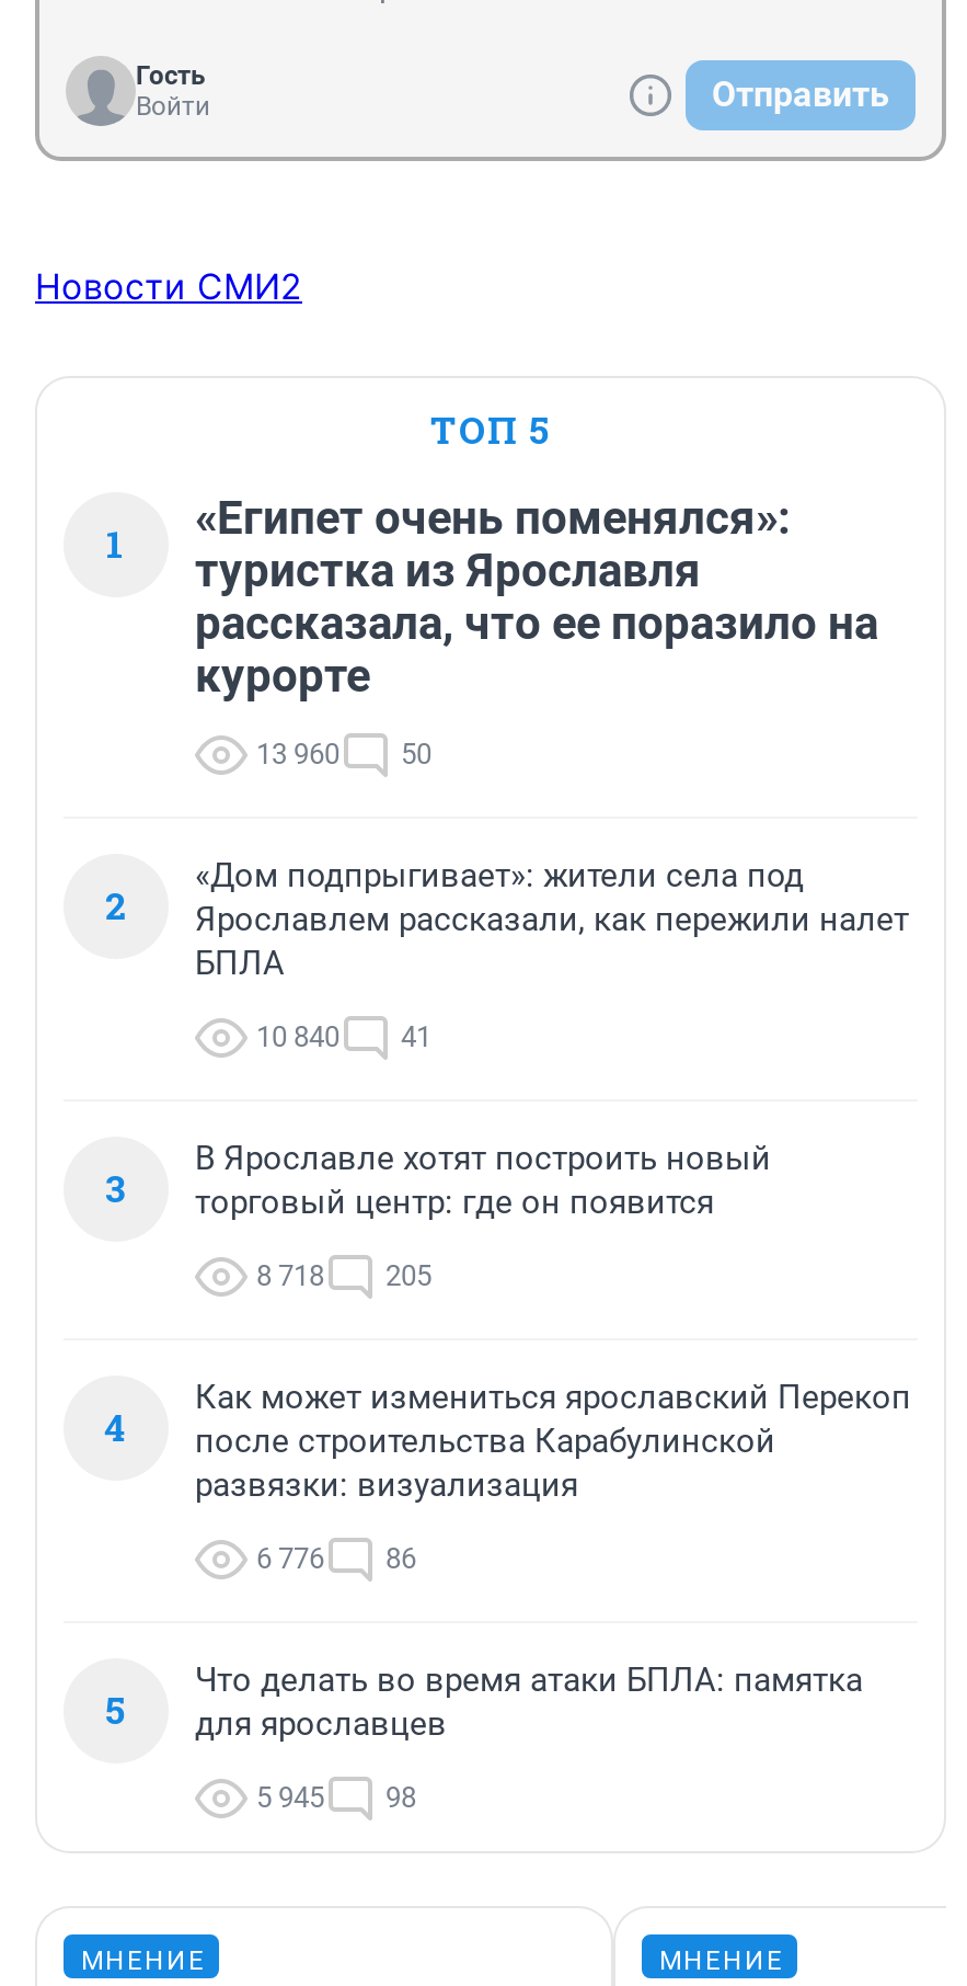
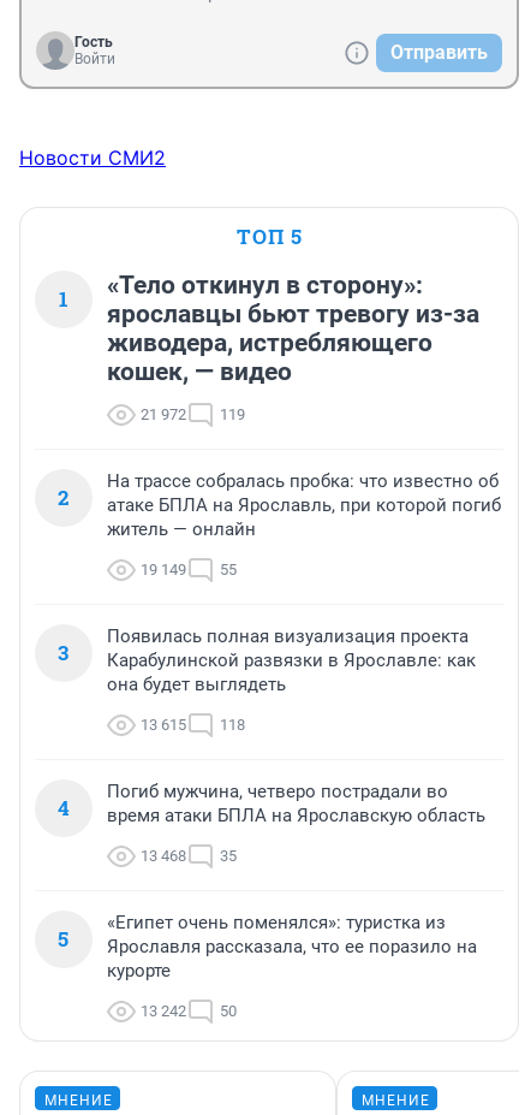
- «Египет очень поменялся»:
- туристка из Ярославля
- рассказала, что ее поразило на
- курорте
+ «Тело откинул в сторону»:
+ ярославцы бьют тревогу из-за
+ живодера, истребляющего
+ кошек, — видео

- 13 960
- 50
+ 21 972
+ 119

- «Дом подпрыгивает»: жители села под
- Ярославлем рассказали, как пережили налет
- БПЛА
+ На трассе собралась пробка: что известно об
+ атаке БПЛА на Ярославль, при которой погиб
+ житель — онлайн

- 10 840
- 41
+ 19 149
+ 55

- В Ярославле хотят построить новый
- торговый центр: где он появится
+ Появилась полная визуализация проекта
+ Карабулинской развязки в Ярославле: как
+ она будет выглядеть

- 8 718
- 205
+ 13 615
+ 118

- Как может измениться ярославский Перекоп
- после строительства Карабулинской
- развязки: визуализация
+ Погиб мужчина, четверо пострадали во
+ время атаки БПЛА на Ярославскую область

- 6 776
- 86
+ 13 468
+ 35

- Что делать во время атаки БПЛА: памятка
- для ярославцев
+ «Египет очень поменялся»: туристка из
+ Ярославля рассказала, что ее поразило на
+ курорте

- 5 945
- 98
+ 13 242
+ 50
